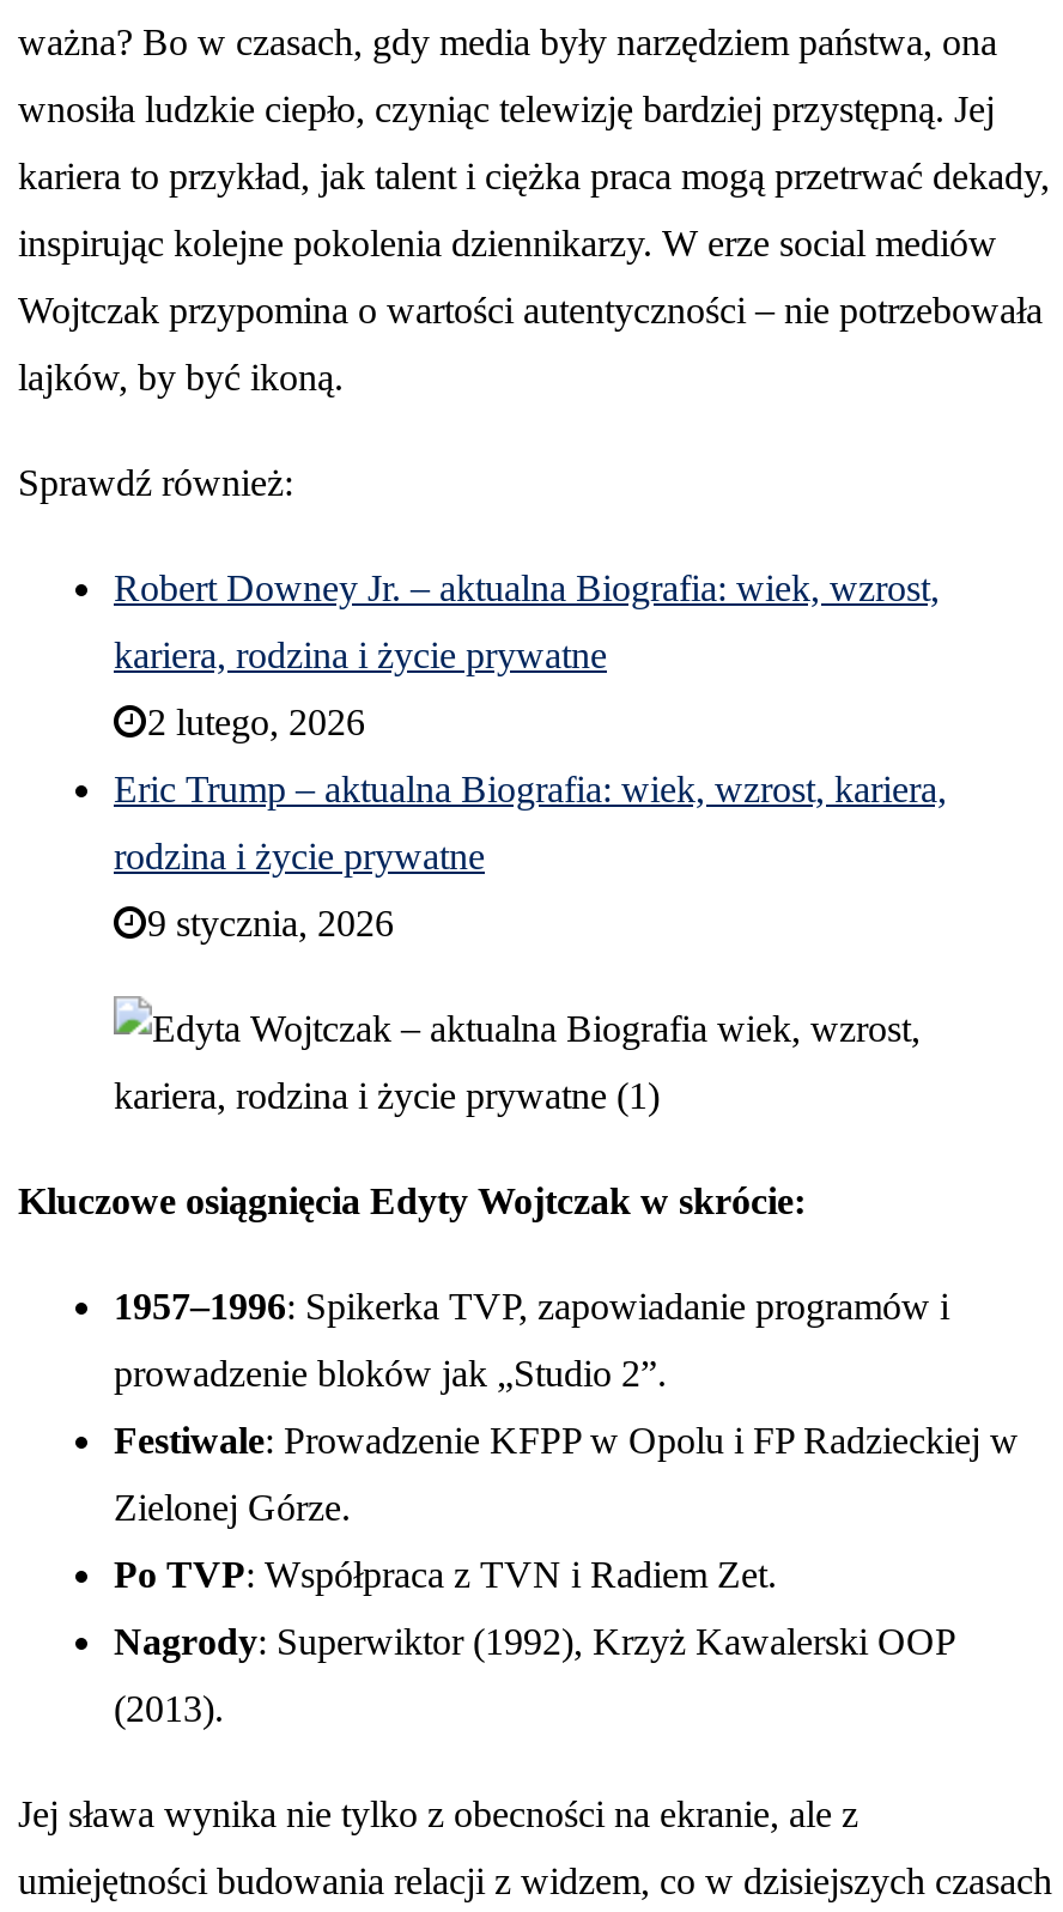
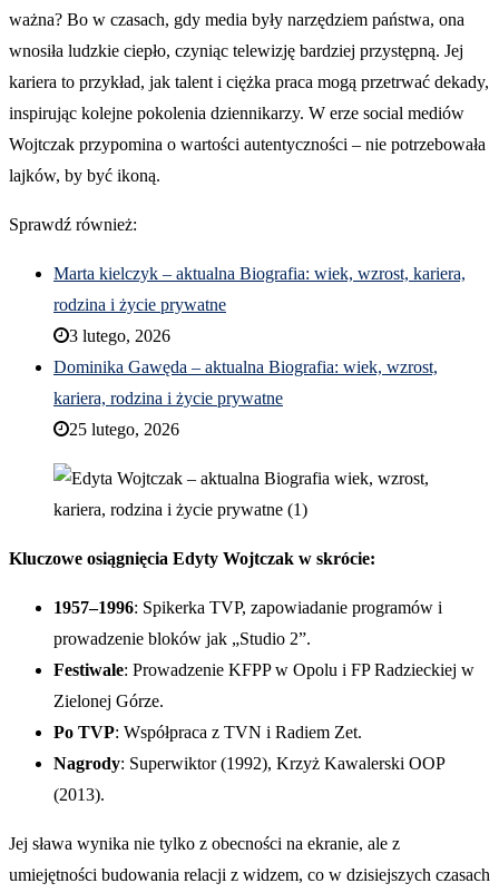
- Robert Downey Jr. – aktualna Biografia: wiek, wzrost,
- 2 lutego, 2026
- Eric Trump – aktualna Biografia: wiek, wzrost, kariera,
+ Marta kielczyk – aktualna Biografia: wiek, wzrost, kariera,

moved down: kariera, rodzina i życie prywatne

moved up: rodzina i życie prywatne

- 9 stycznia, 2026
+ 3 lutego, 2026
+ Dominika Gawęda – aktualna Biografia: wiek, wzrost,
+ 25 lutego, 2026
